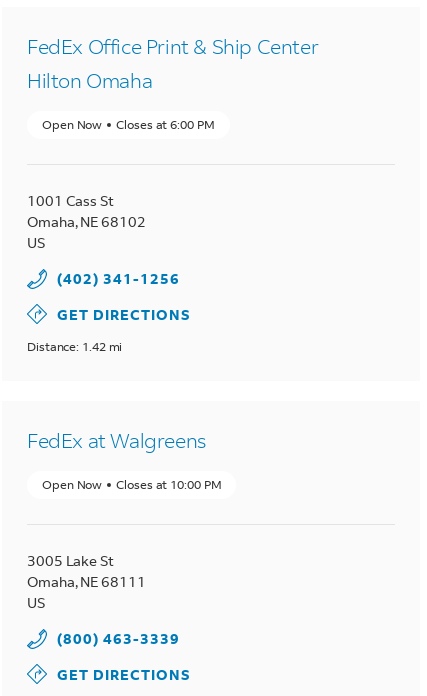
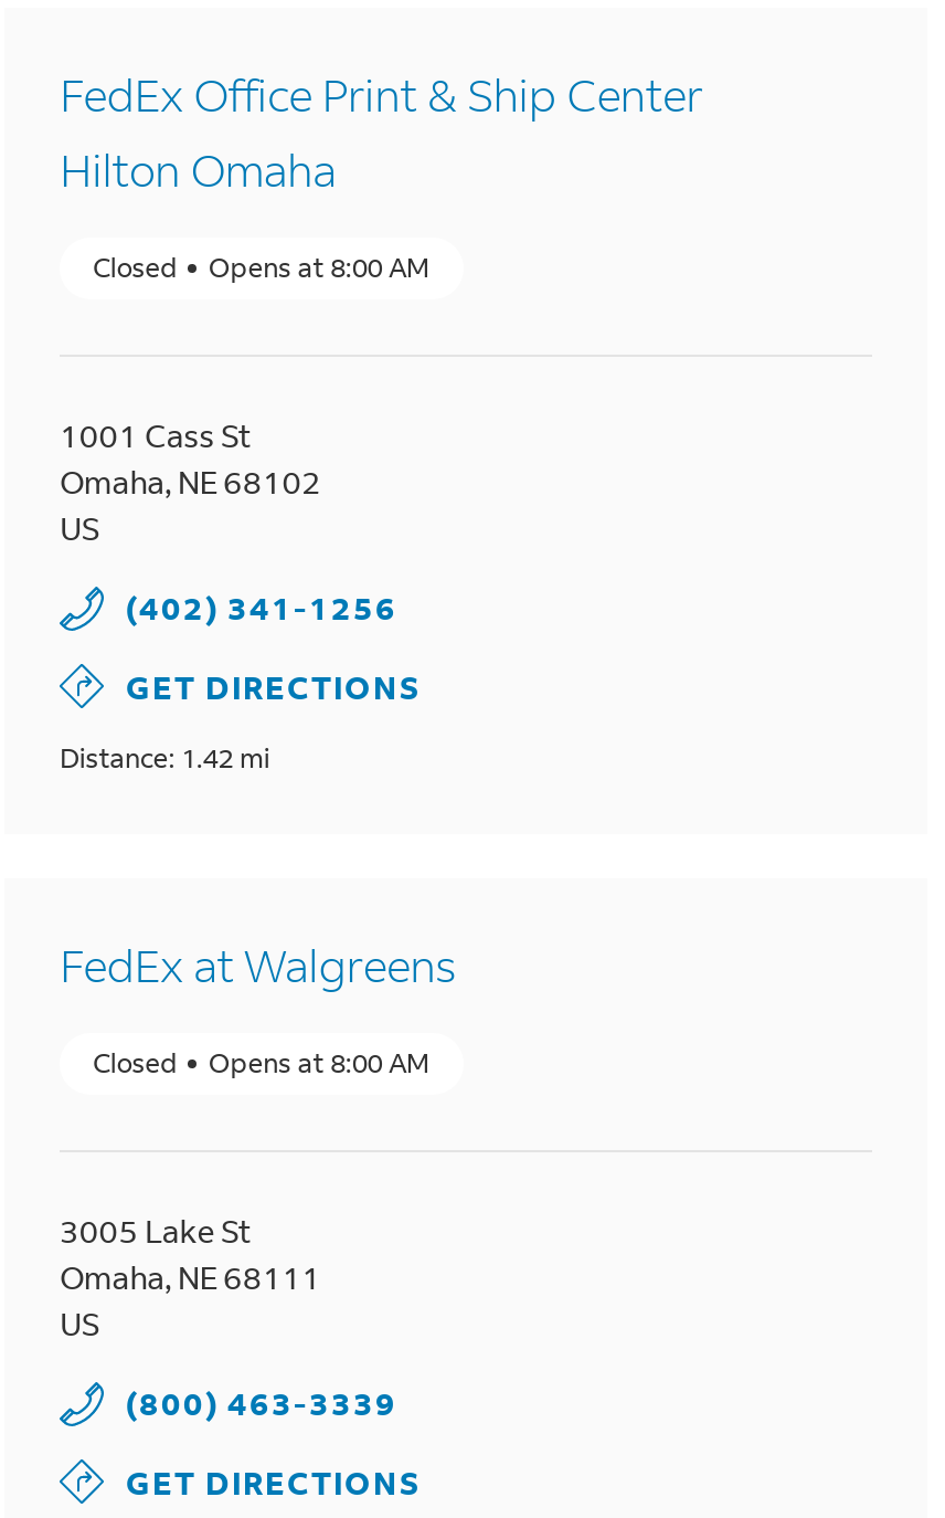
- Open Now
- Closes at 6:00 PM
+ Closed
+ Opens at 8:00 AM

- Open Now
- Closes at 10:00 PM
+ Closed
+ Opens at 8:00 AM
